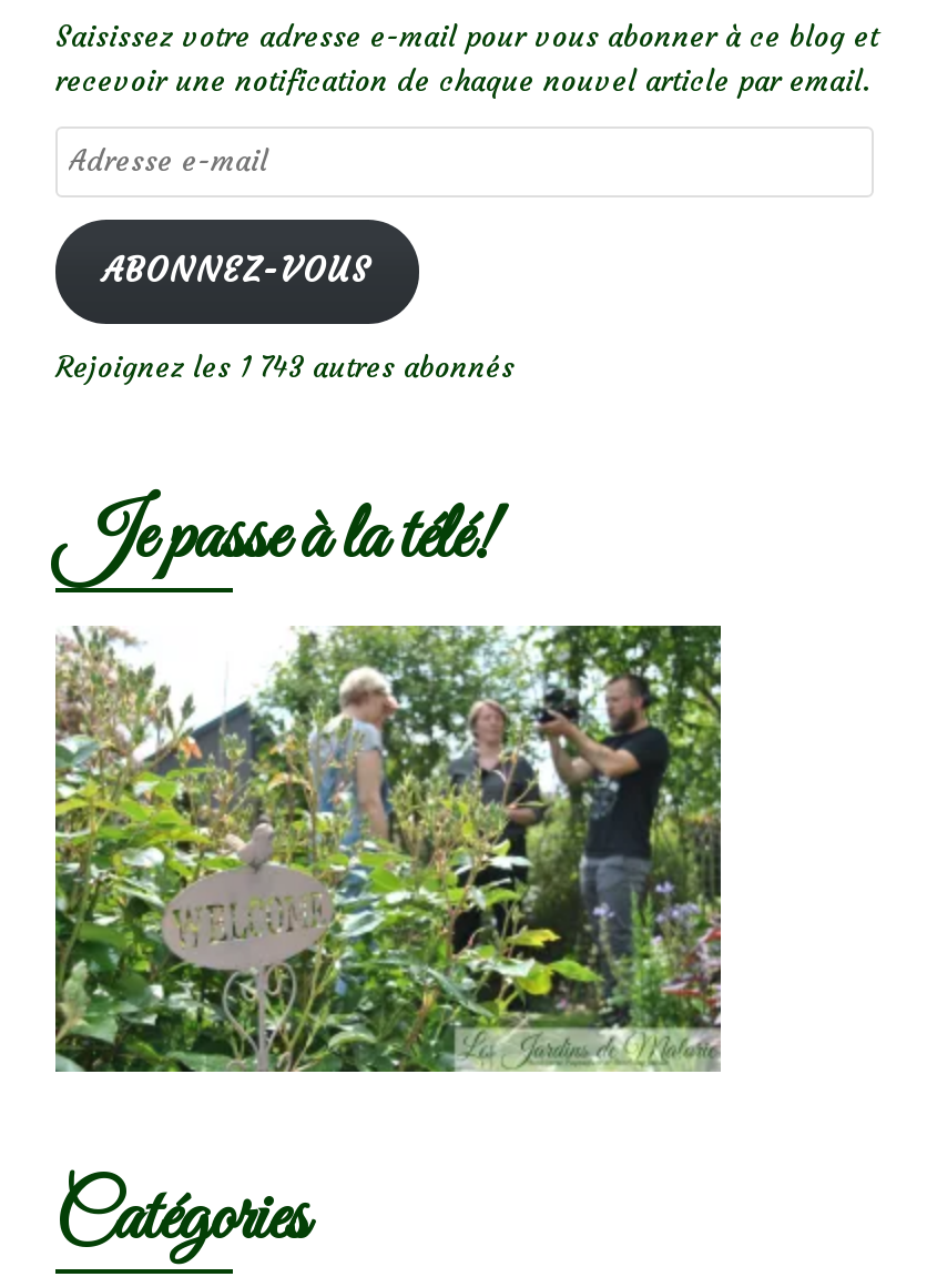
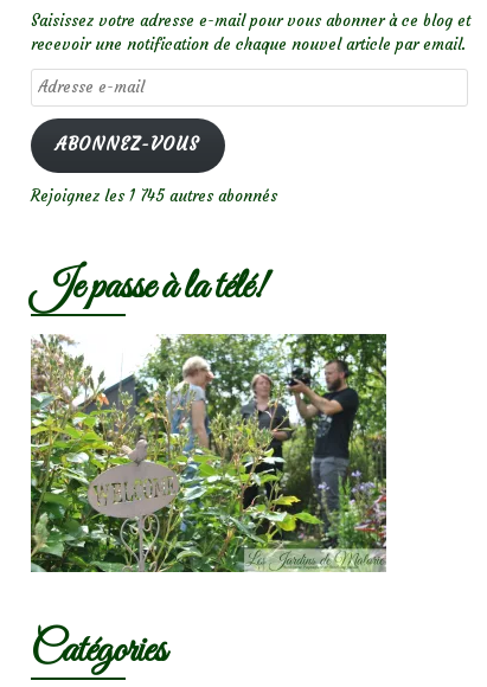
- Rejoignez les 1 743 autres abonnés
+ Rejoignez les 1 745 autres abonnés
